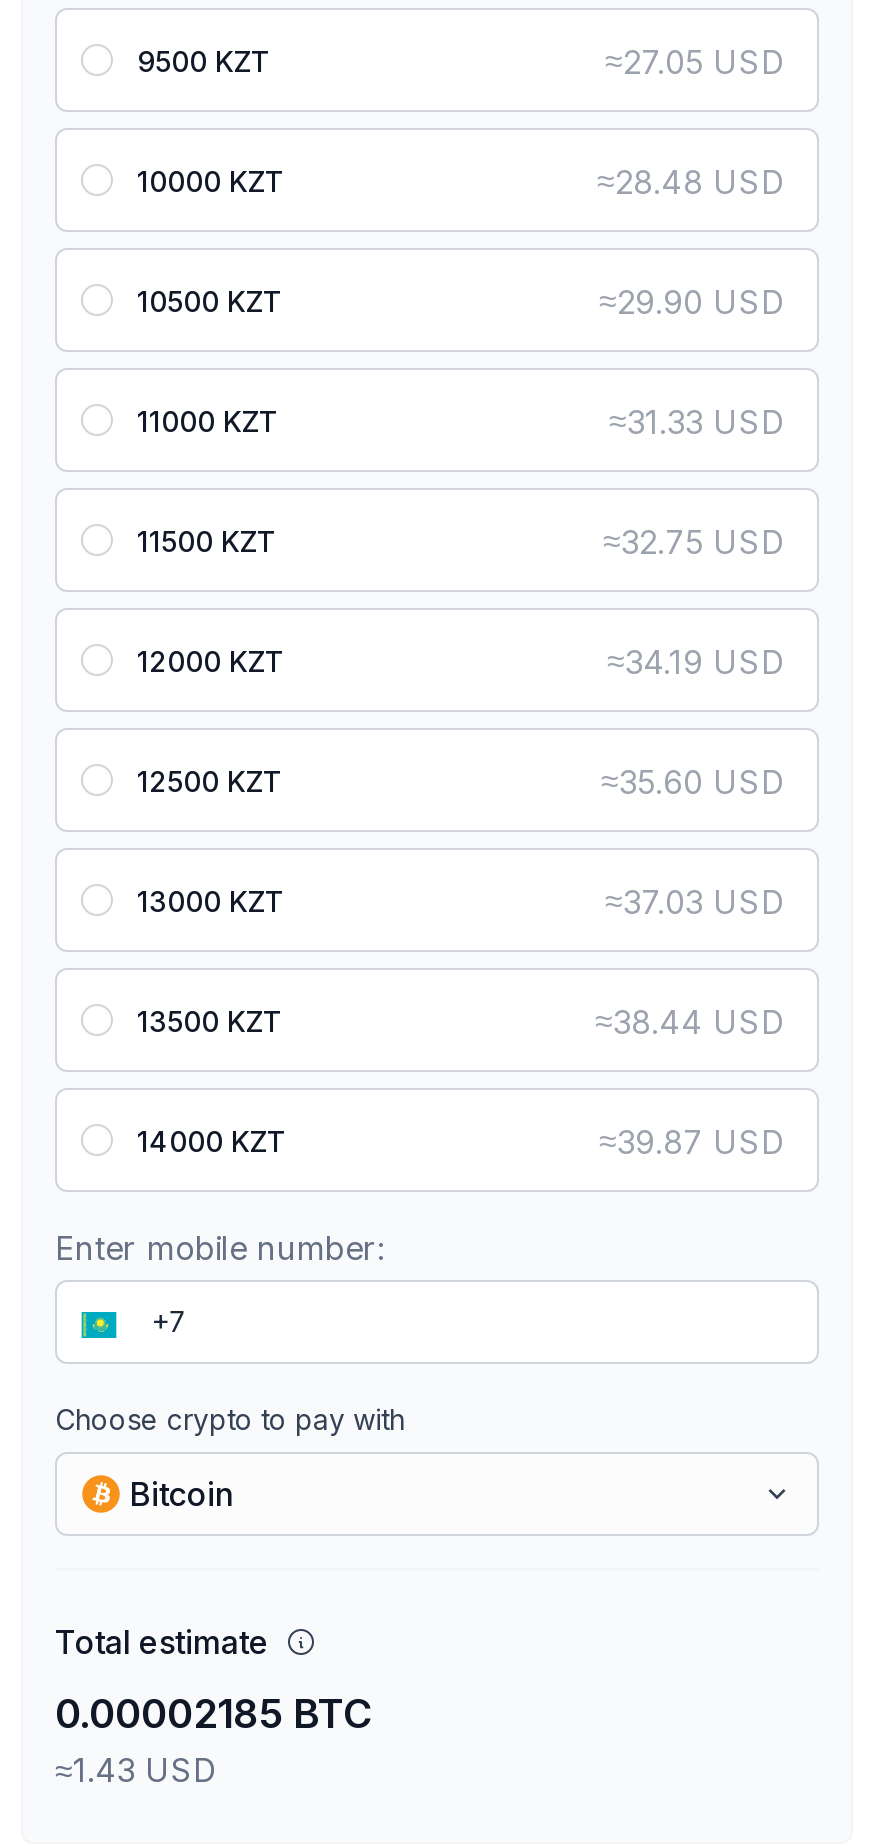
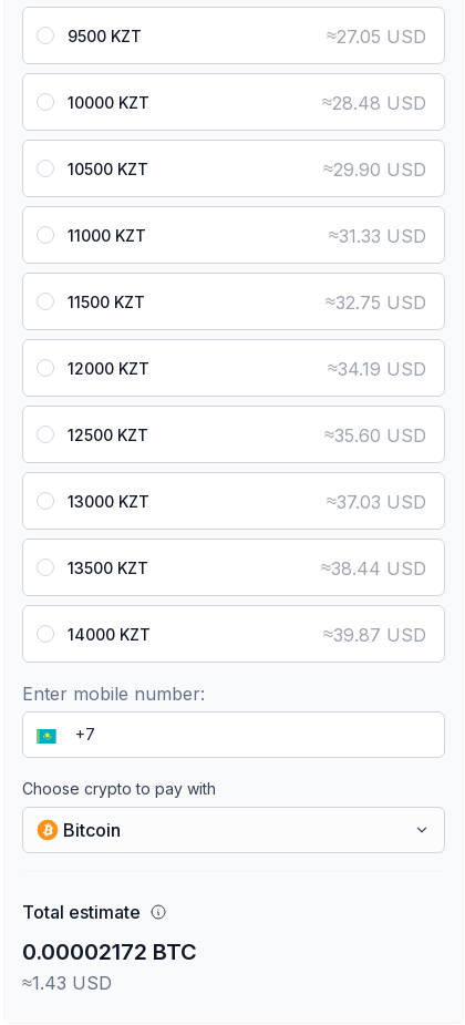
- 0.00002185 BTC
+ 0.00002172 BTC
